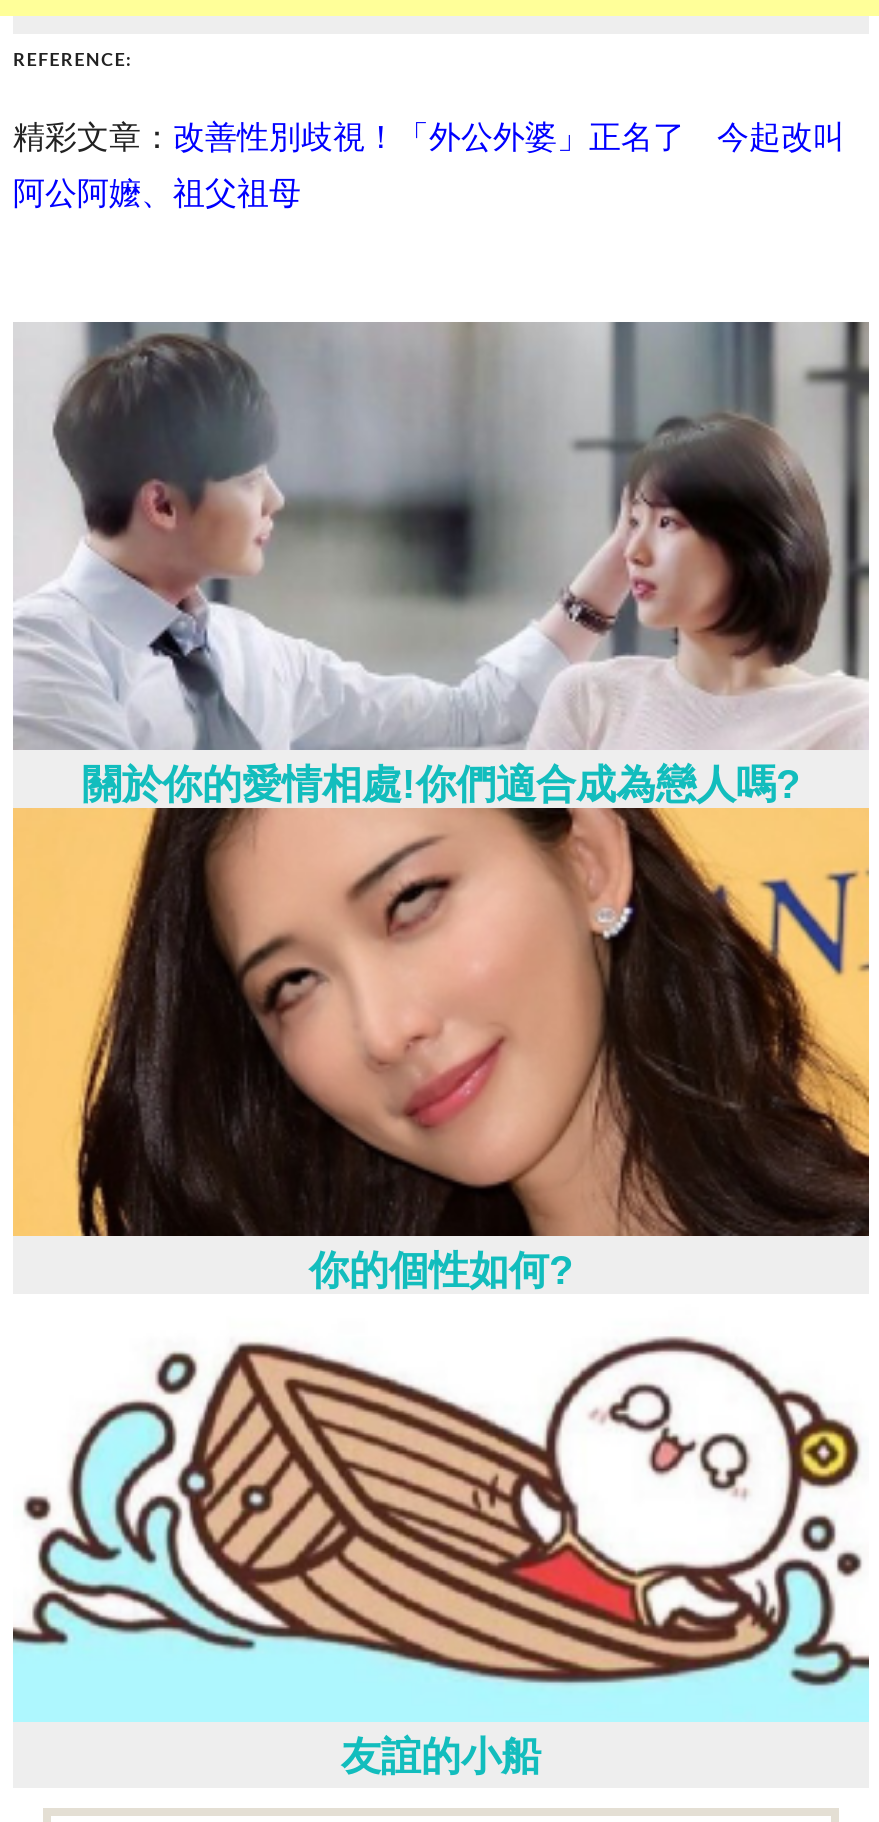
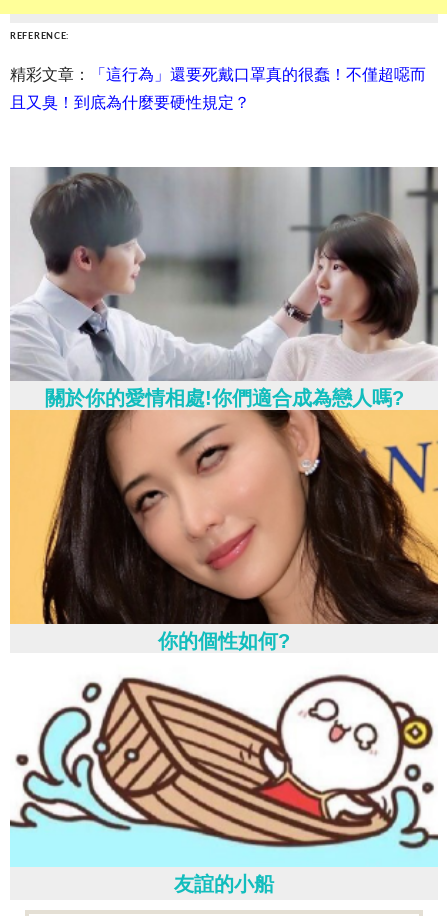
- 精彩文章：改善性別歧視！「外公外婆」正名了 今起改叫
+ 精彩文章：「這行為」還要死戴口罩真的很蠢！不僅超噁而

- 阿公阿嬤、祖父祖母
+ 且又臭！到底為什麼要硬性規定？
